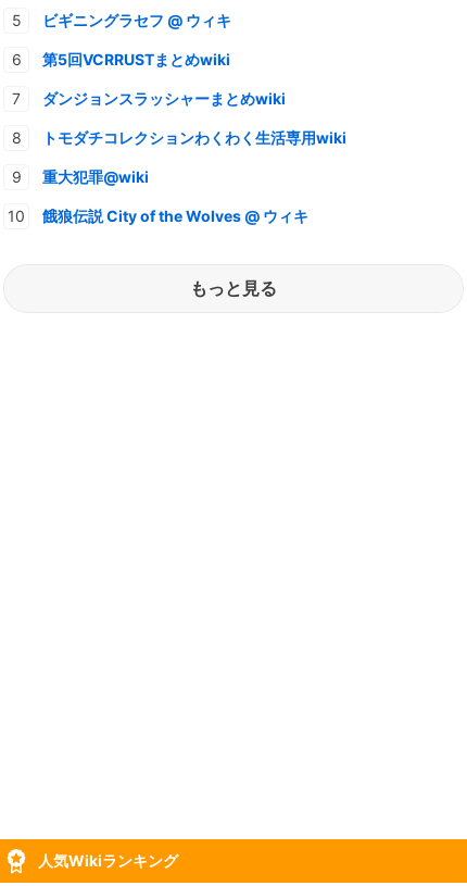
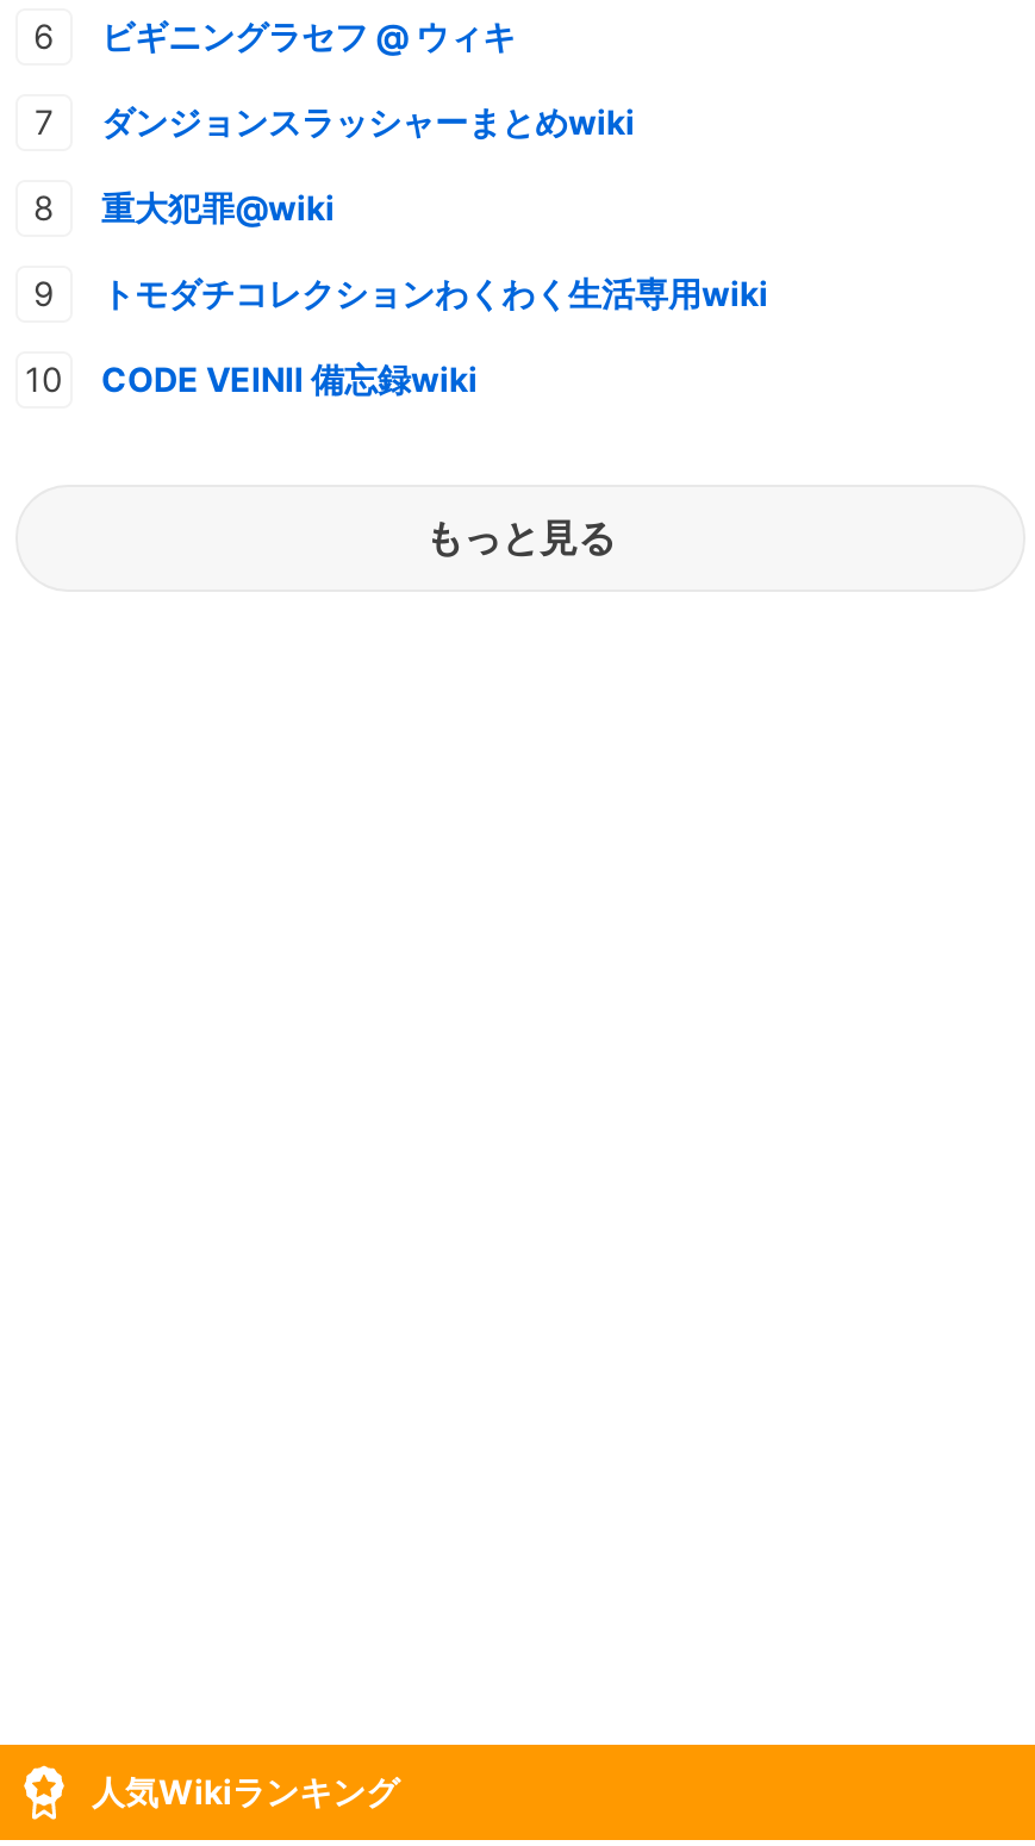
- 第5回VCRRUSTまとめwiki

moved up: 重大犯罪@wiki

- 餓狼伝説 City of the Wolves @ ウィキ
+ CODE VEINⅡ 備忘録wiki
